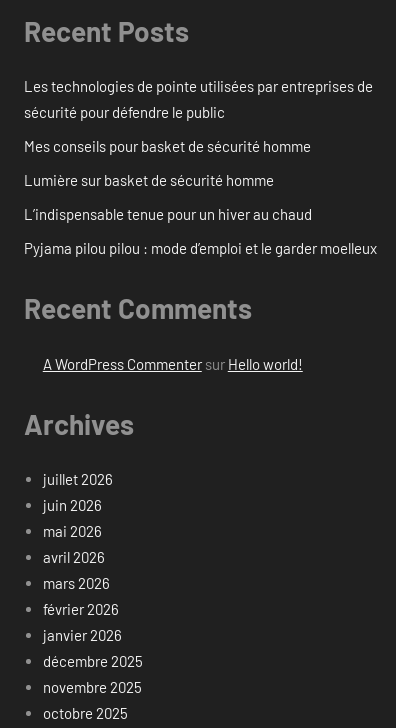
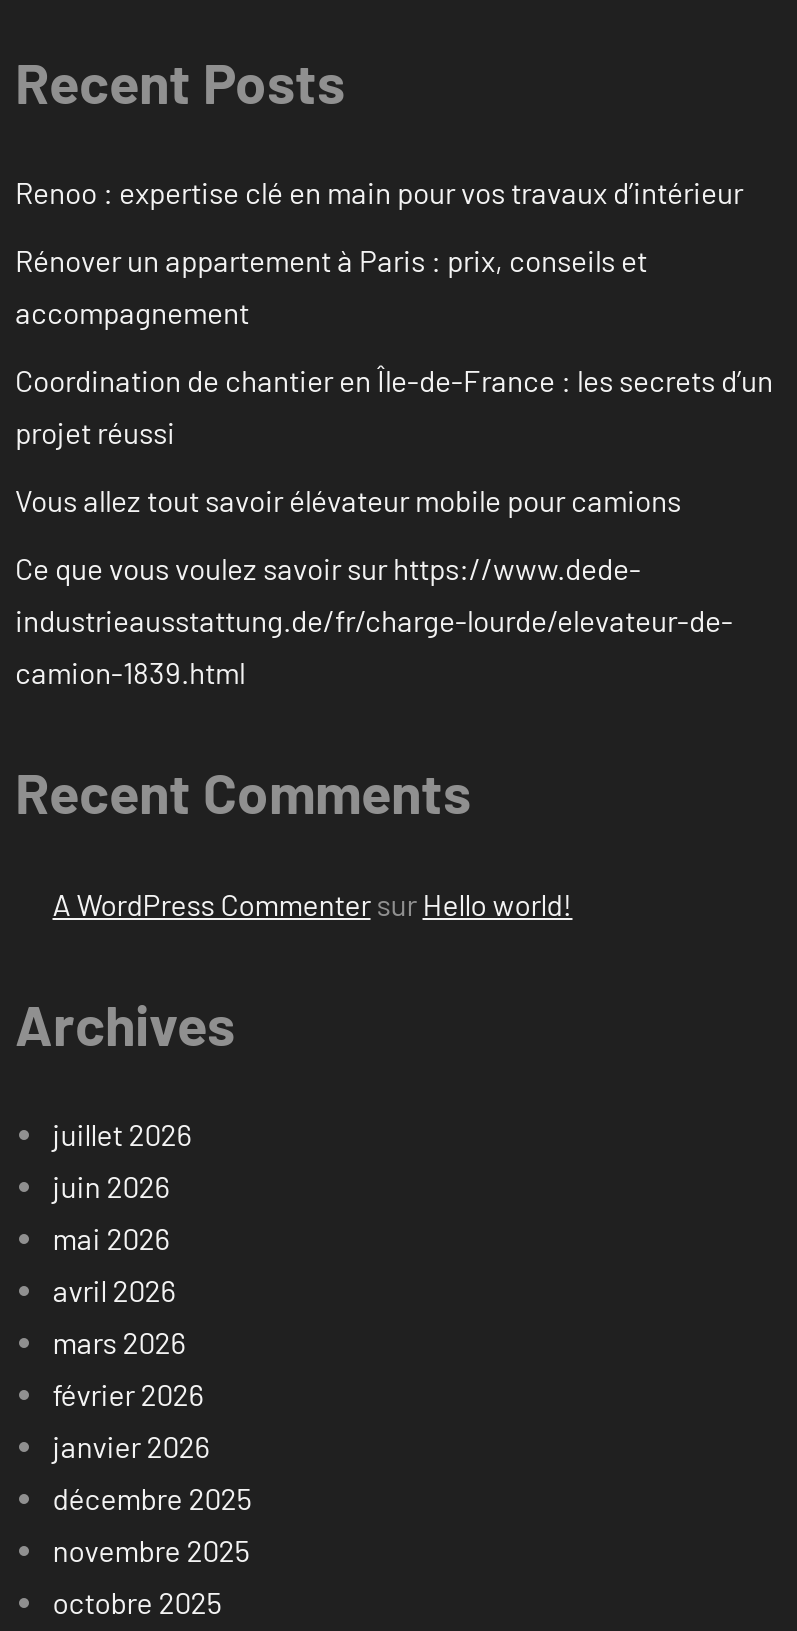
- Les technologies de pointe utilisées par entreprises de
- sécurité pour défendre le public
+ Renoo : expertise clé en main pour vos travaux d’intérieur

- Mes conseils pour basket de sécurité homme
+ Rénover un appartement à Paris : prix, conseils et
+ accompagnement

- Lumière sur basket de sécurité homme
+ Coordination de chantier en Île-de-France : les secrets d’un
+ projet réussi

- L’indispensable tenue pour un hiver au chaud
+ Vous allez tout savoir élévateur mobile pour camions

- Pyjama pilou pilou : mode d’emploi et le garder moelleux
+ Ce que vous voulez savoir sur https://www.dede-
+ industrieausstattung.de/fr/charge-lourde/elevateur-de-
+ camion-1839.html
